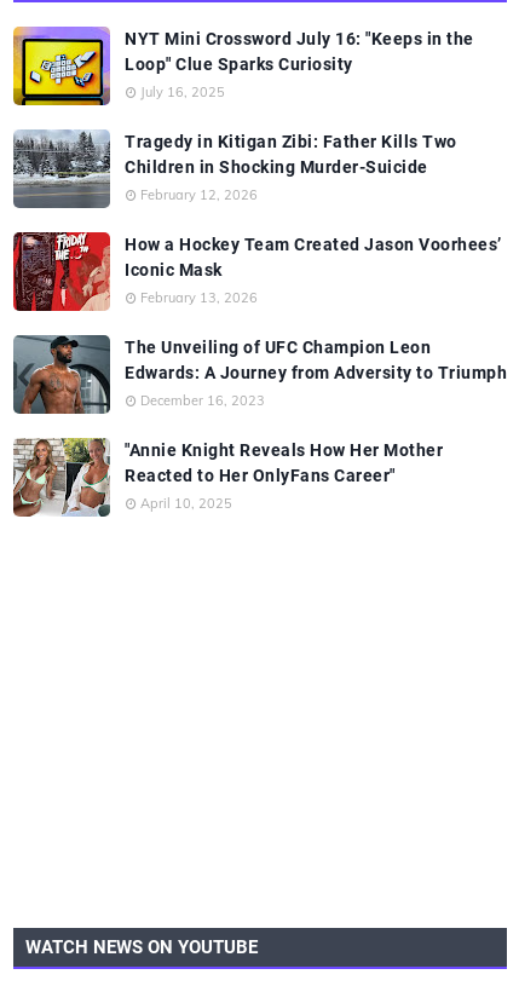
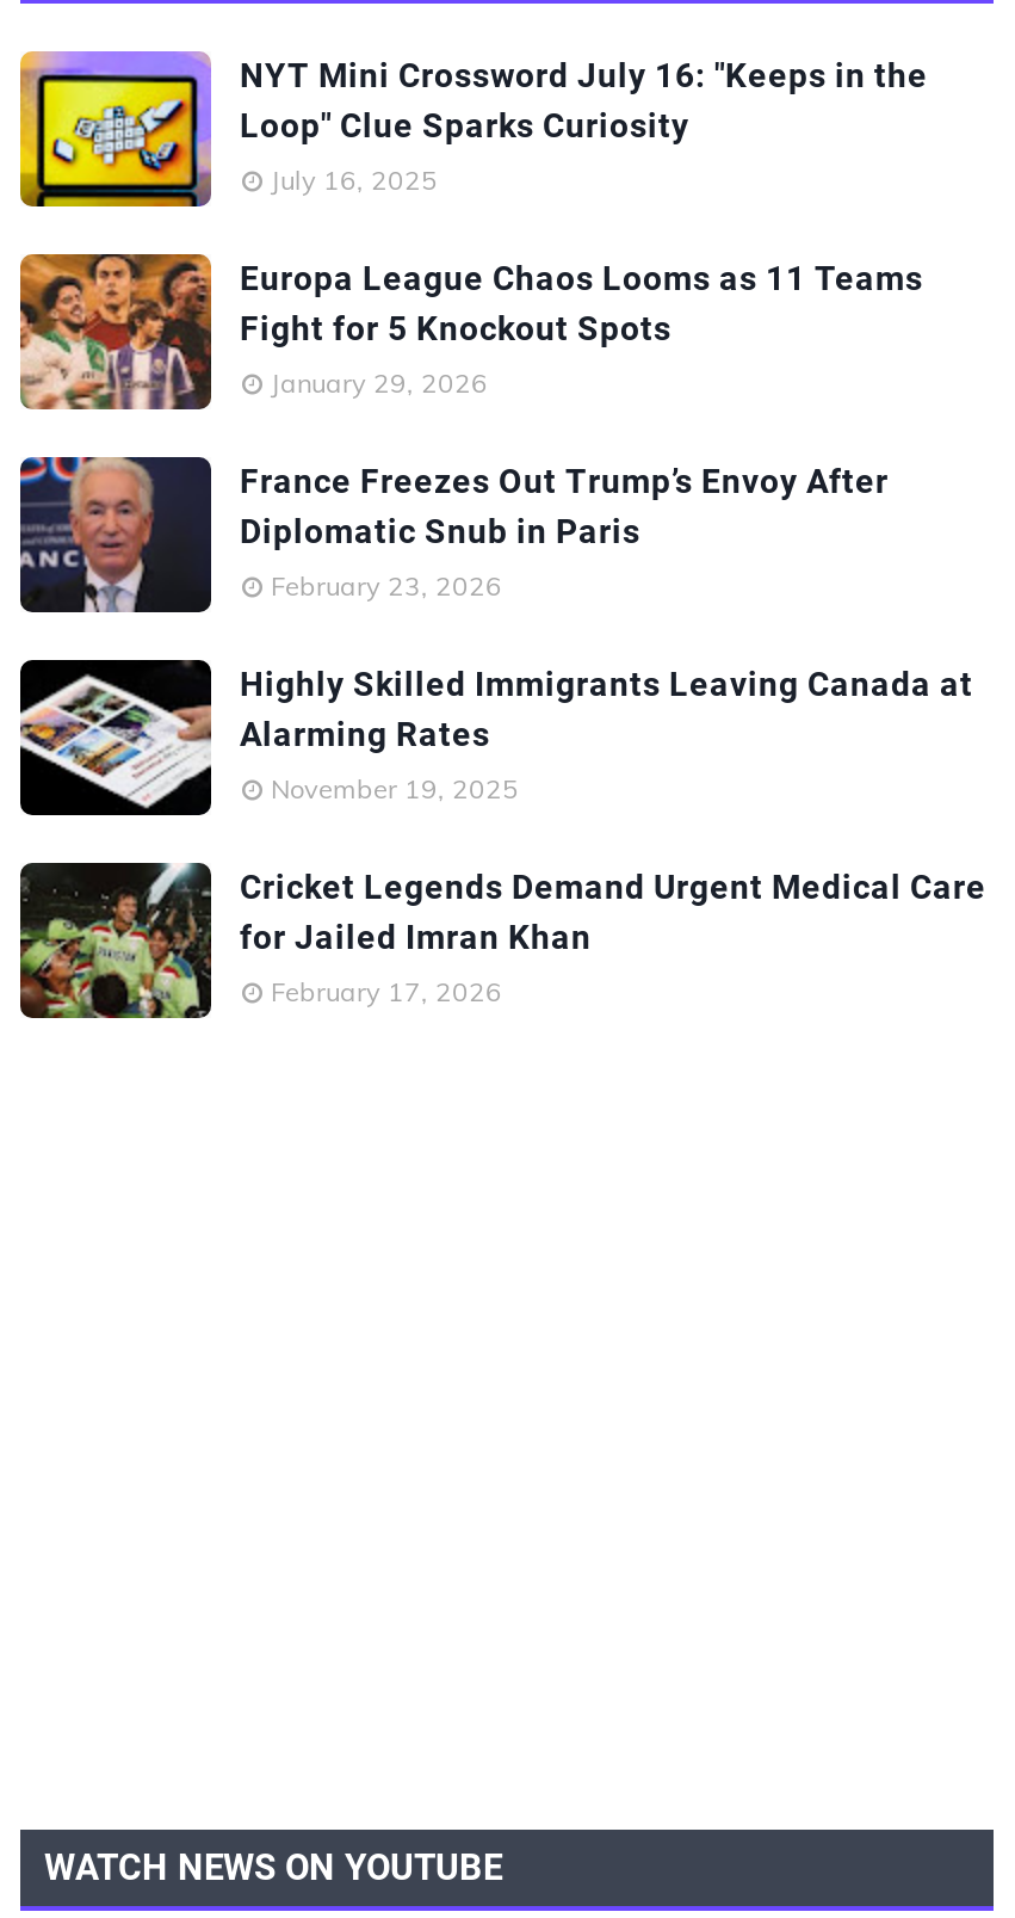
- [image]
- Tragedy in Kitigan Zibi: Father Kills Two
- Children in Shocking Murder-Suicide
+ [image]
+ Europa League Chaos Looms as 11 Teams
+ Fight for 5 Knockout Spots

- February 12, 2026
+ January 29, 2026

- [image]
- How a Hockey Team Created Jason Voorhees’
- Iconic Mask
+ [image]
+ France Freezes Out Trump’s Envoy After
+ Diplomatic Snub in Paris

- February 13, 2026
+ February 23, 2026

- [image]
- The Unveiling of UFC Champion Leon
- Edwards: A Journey from Adversity to Triumph
+ [image]
+ Highly Skilled Immigrants Leaving Canada at
+ Alarming Rates

- December 16, 2023
+ November 19, 2025

- [image]
- "Annie Knight Reveals How Her Mother
- Reacted to Her OnlyFans Career"
+ [image]
+ Cricket Legends Demand Urgent Medical Care
+ for Jailed Imran Khan

- April 10, 2025
+ February 17, 2026
